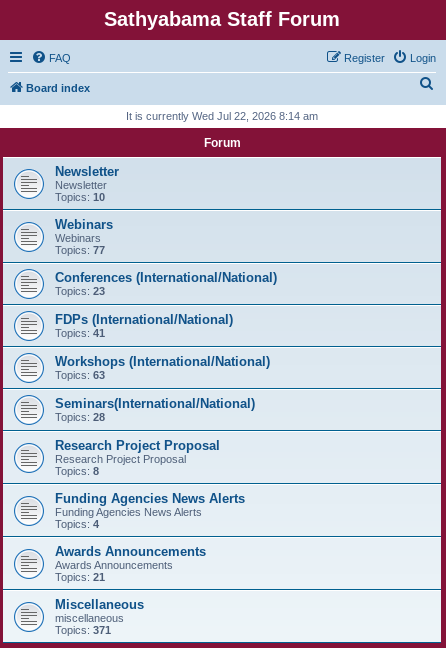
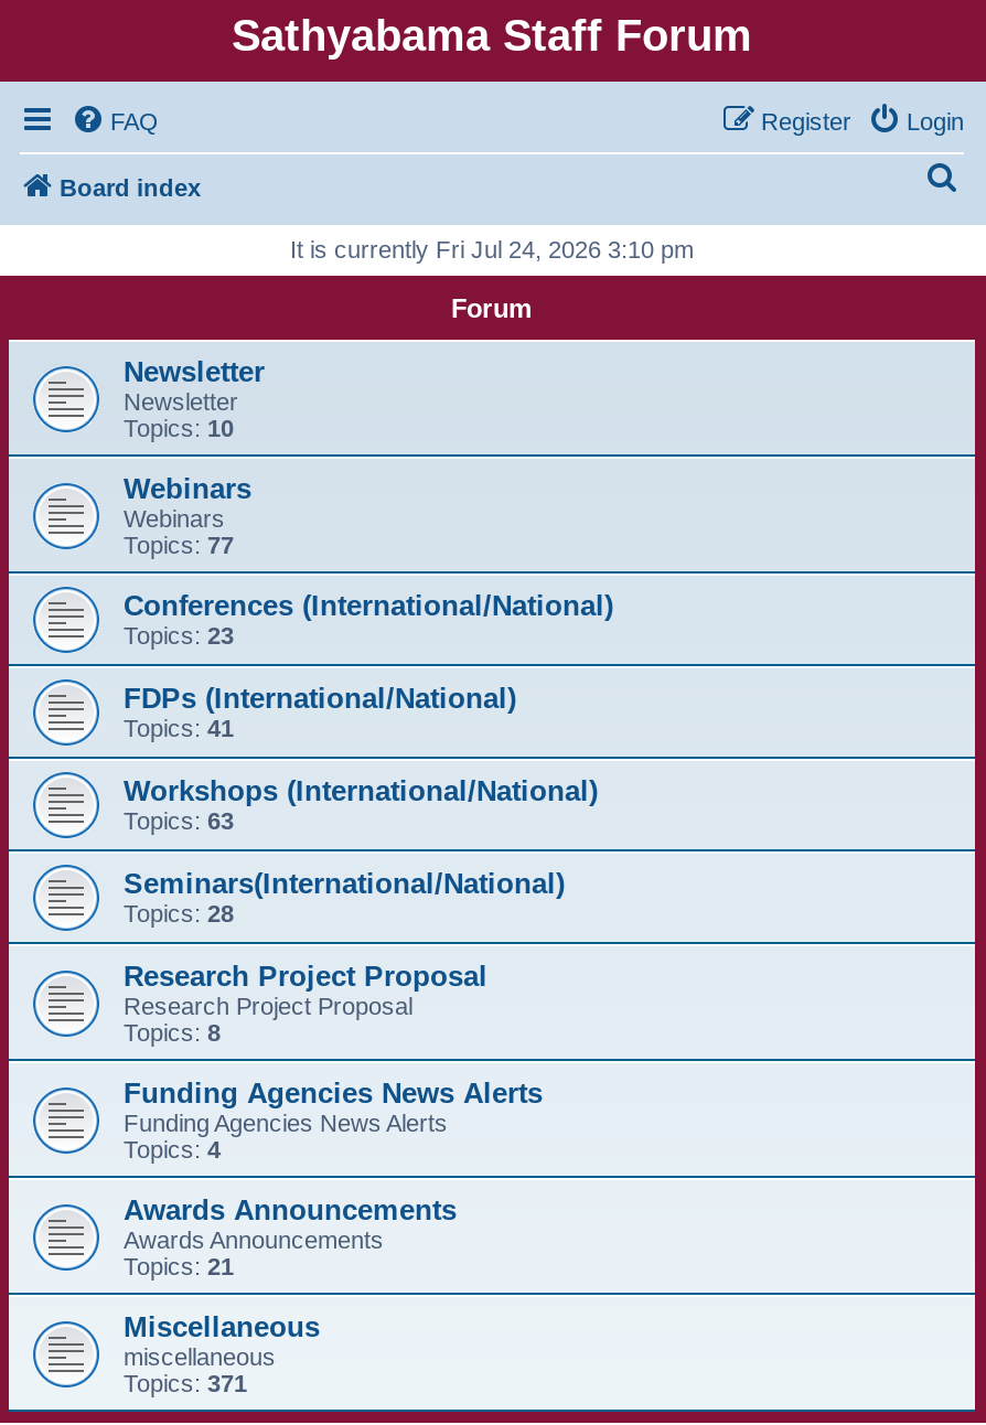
- It is currently Wed Jul 22, 2026 8:14 am
+ It is currently Fri Jul 24, 2026 3:10 pm
